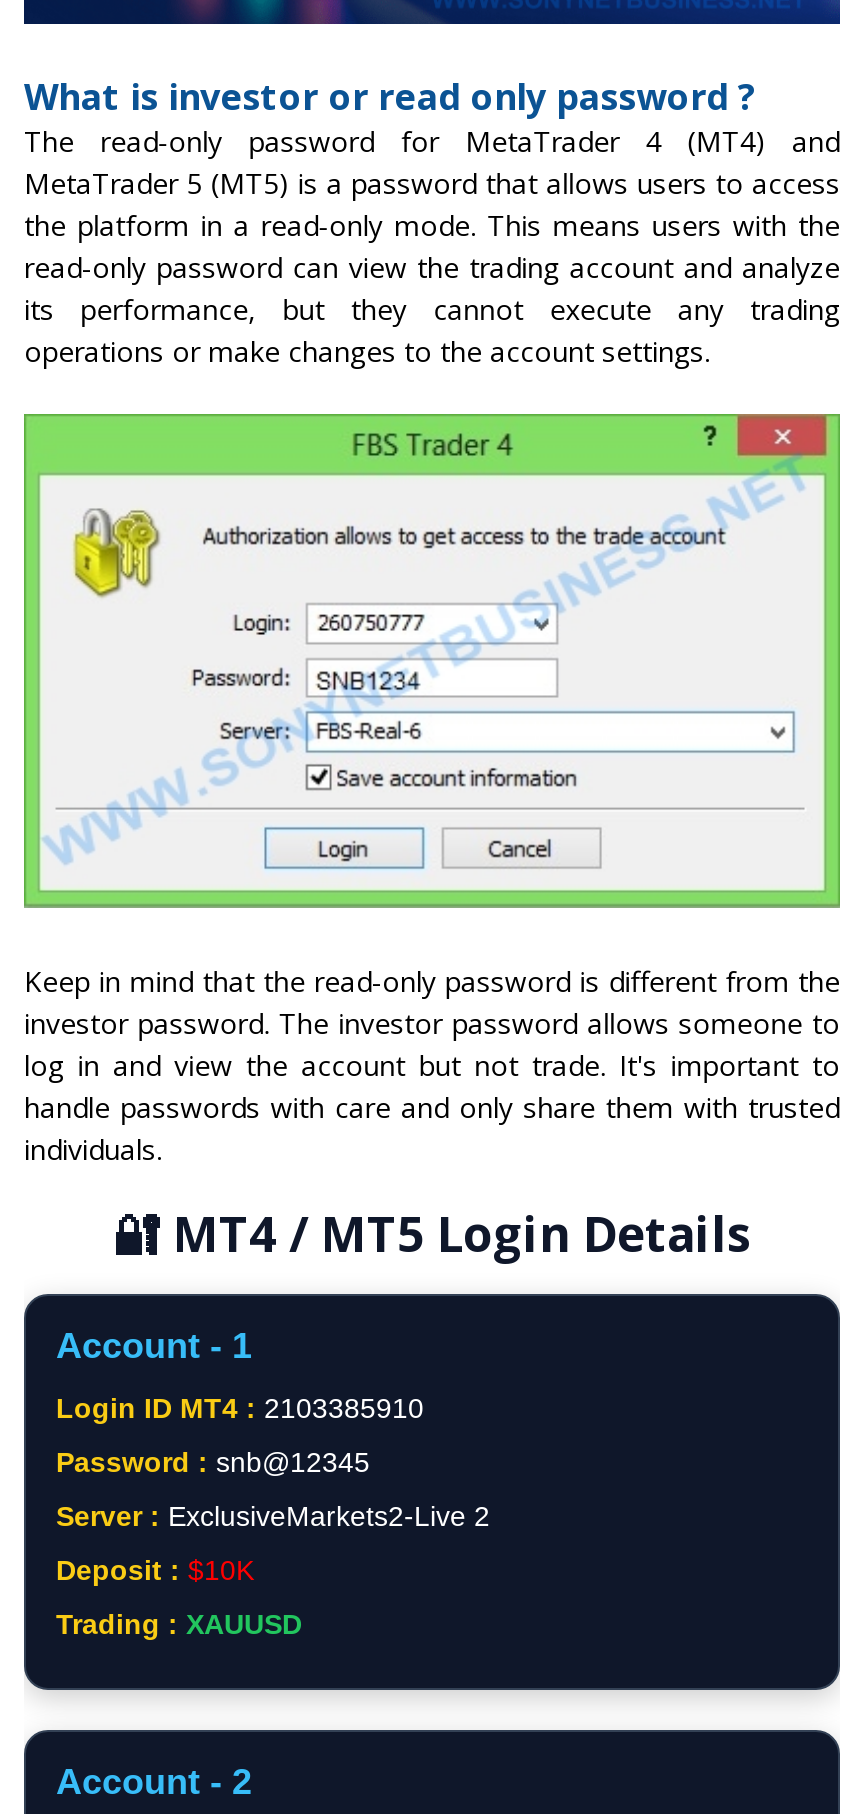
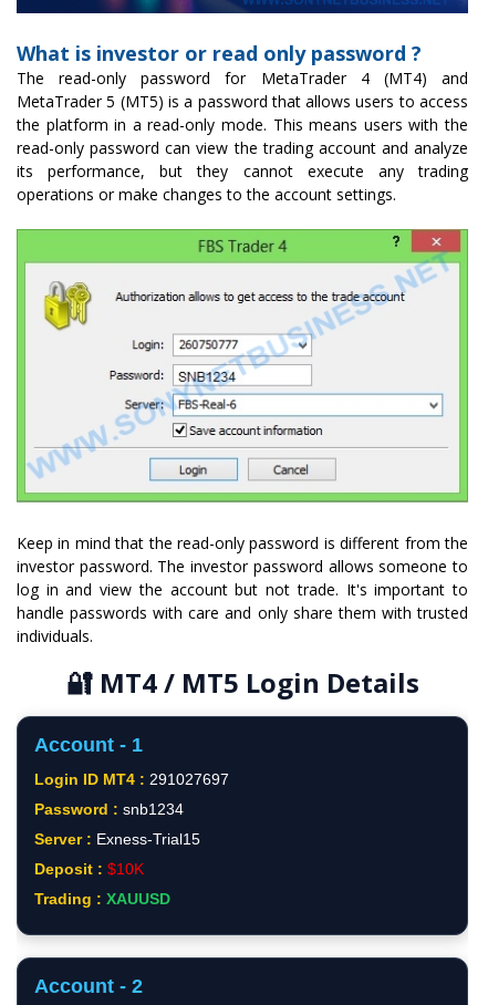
- Login ID MT4 : 2103385910
+ Login ID MT4 : 291027697

- Password : snb@12345
+ Password : snb1234

- Server : ExclusiveMarkets2-Live 2
+ Server : Exness-Trial15
